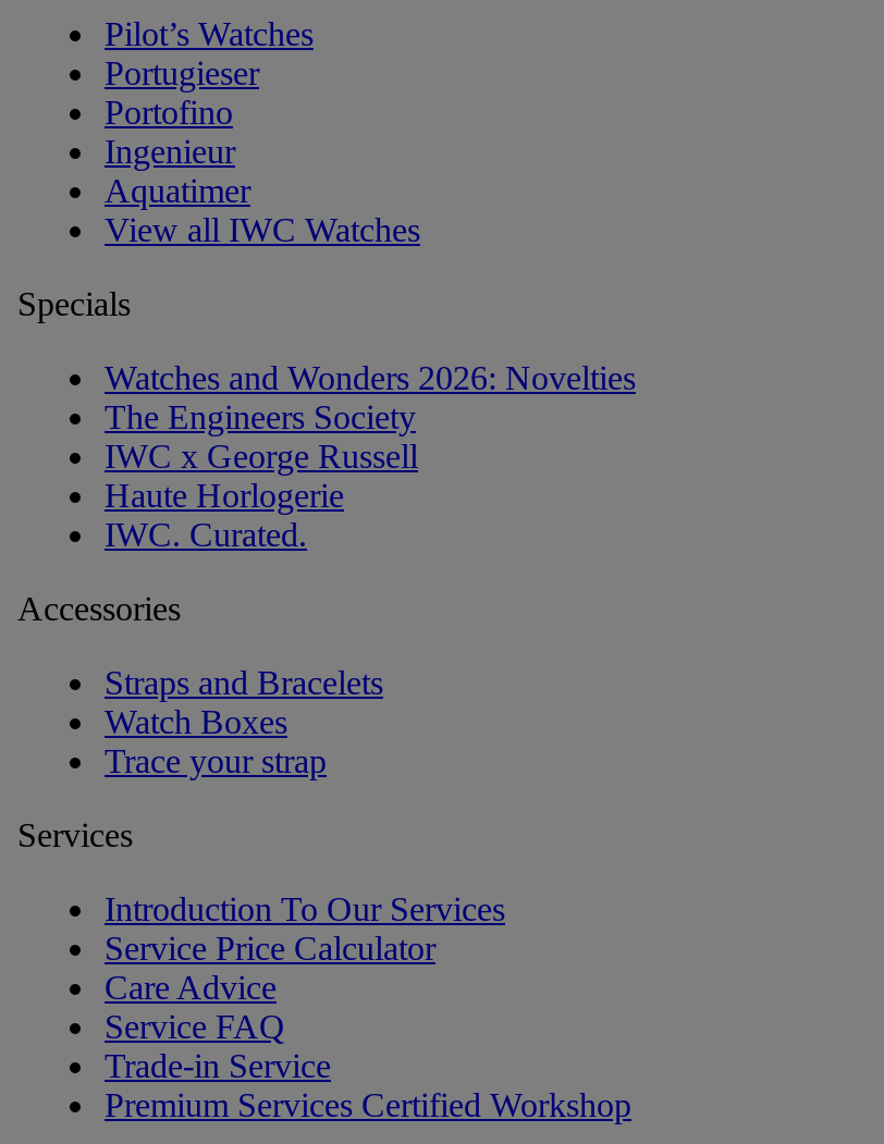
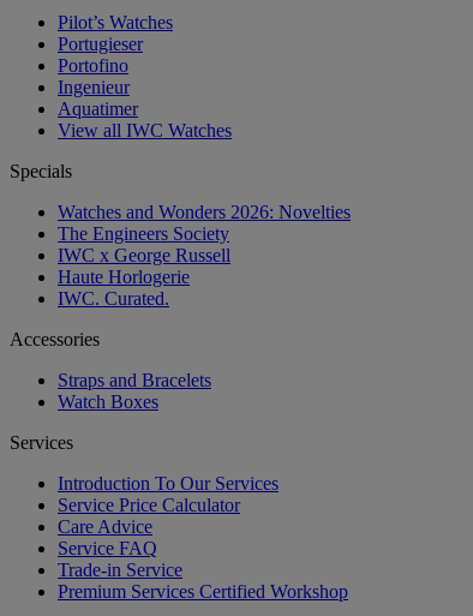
- Trace your strap
